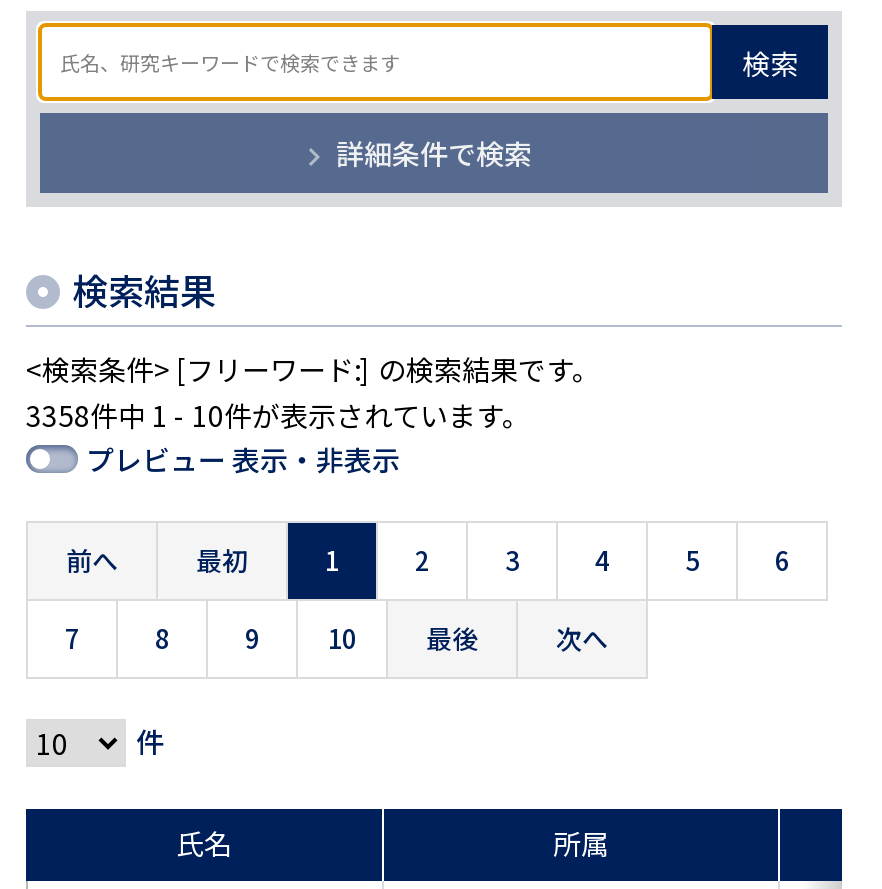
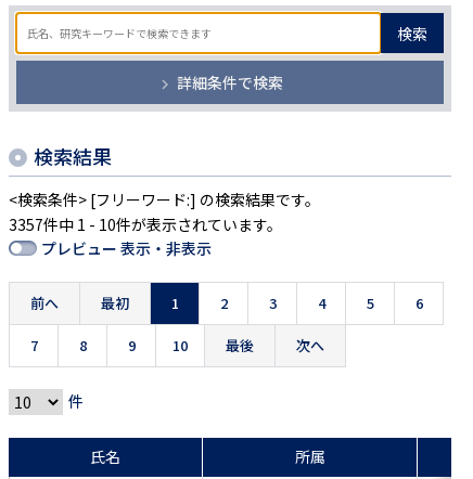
- 3358件中 1 - 10件が表示されています。
+ 3357件中 1 - 10件が表示されています。
